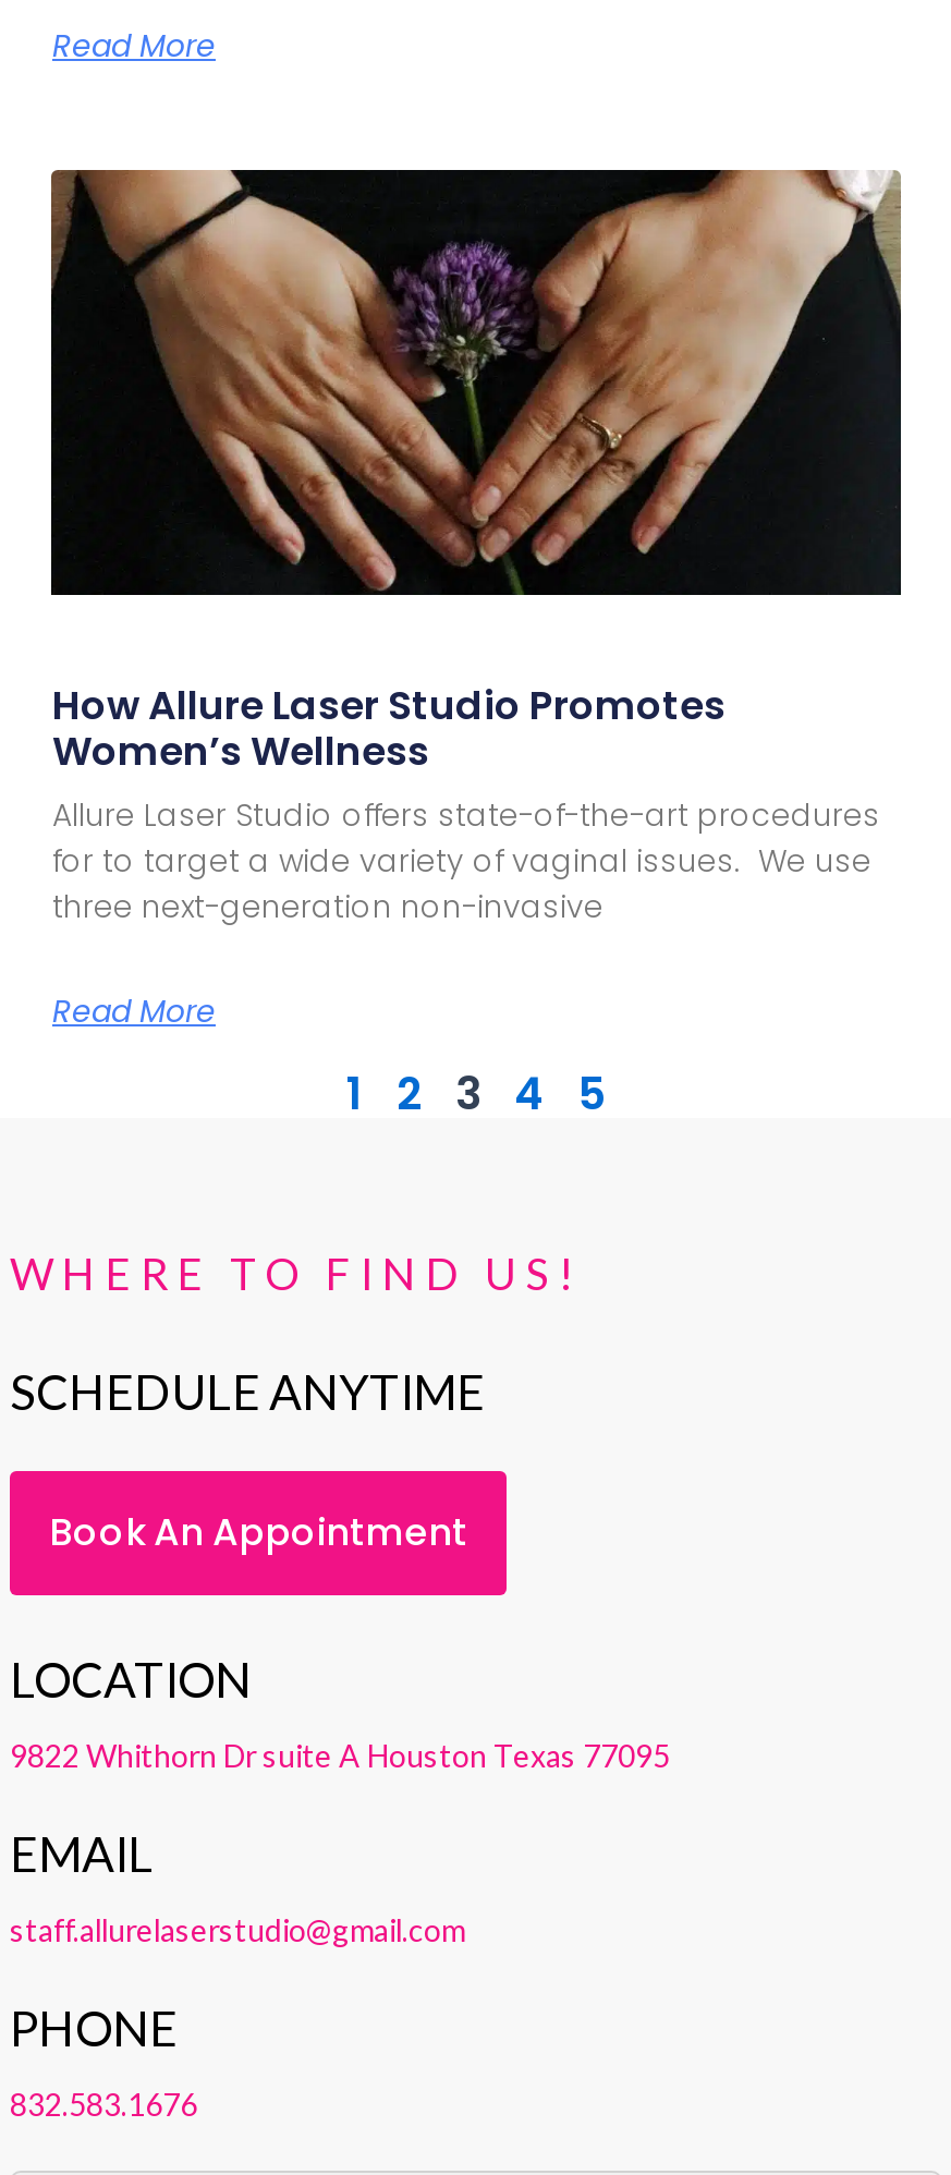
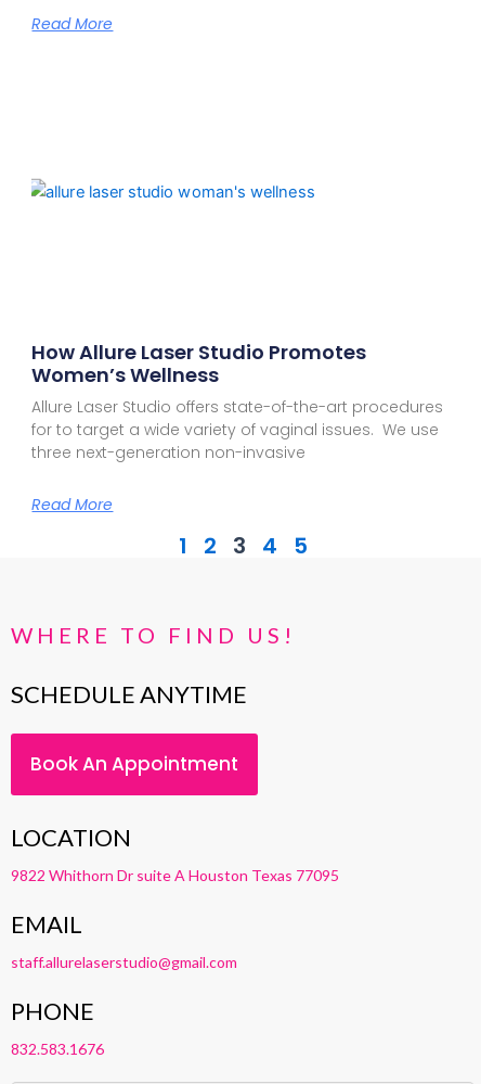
- [image]
